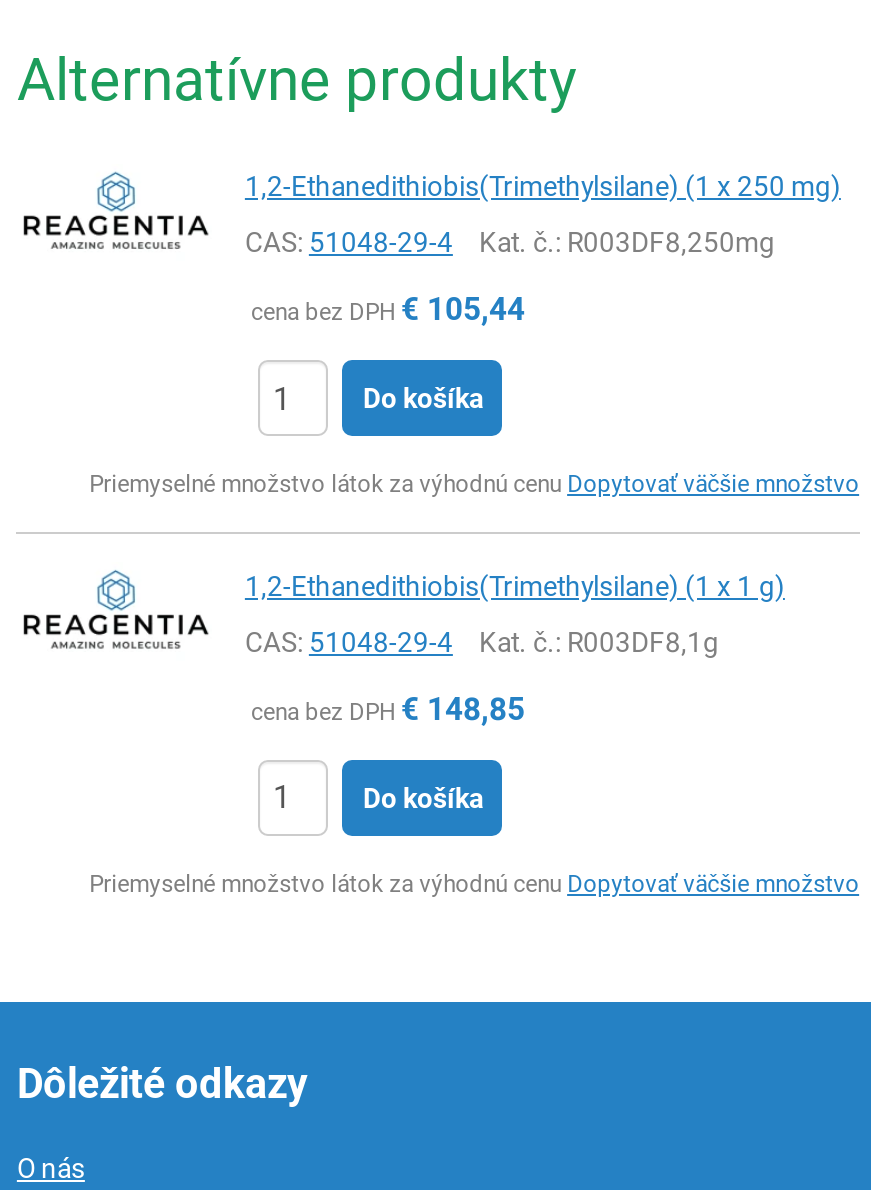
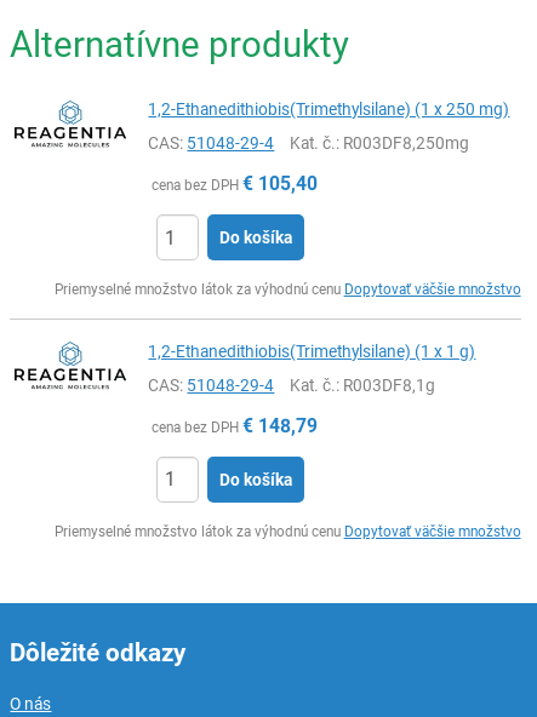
- cena bez DPH €105,44
+ cena bez DPH €105,40

- cena bez DPH €148,85
+ cena bez DPH €148,79
